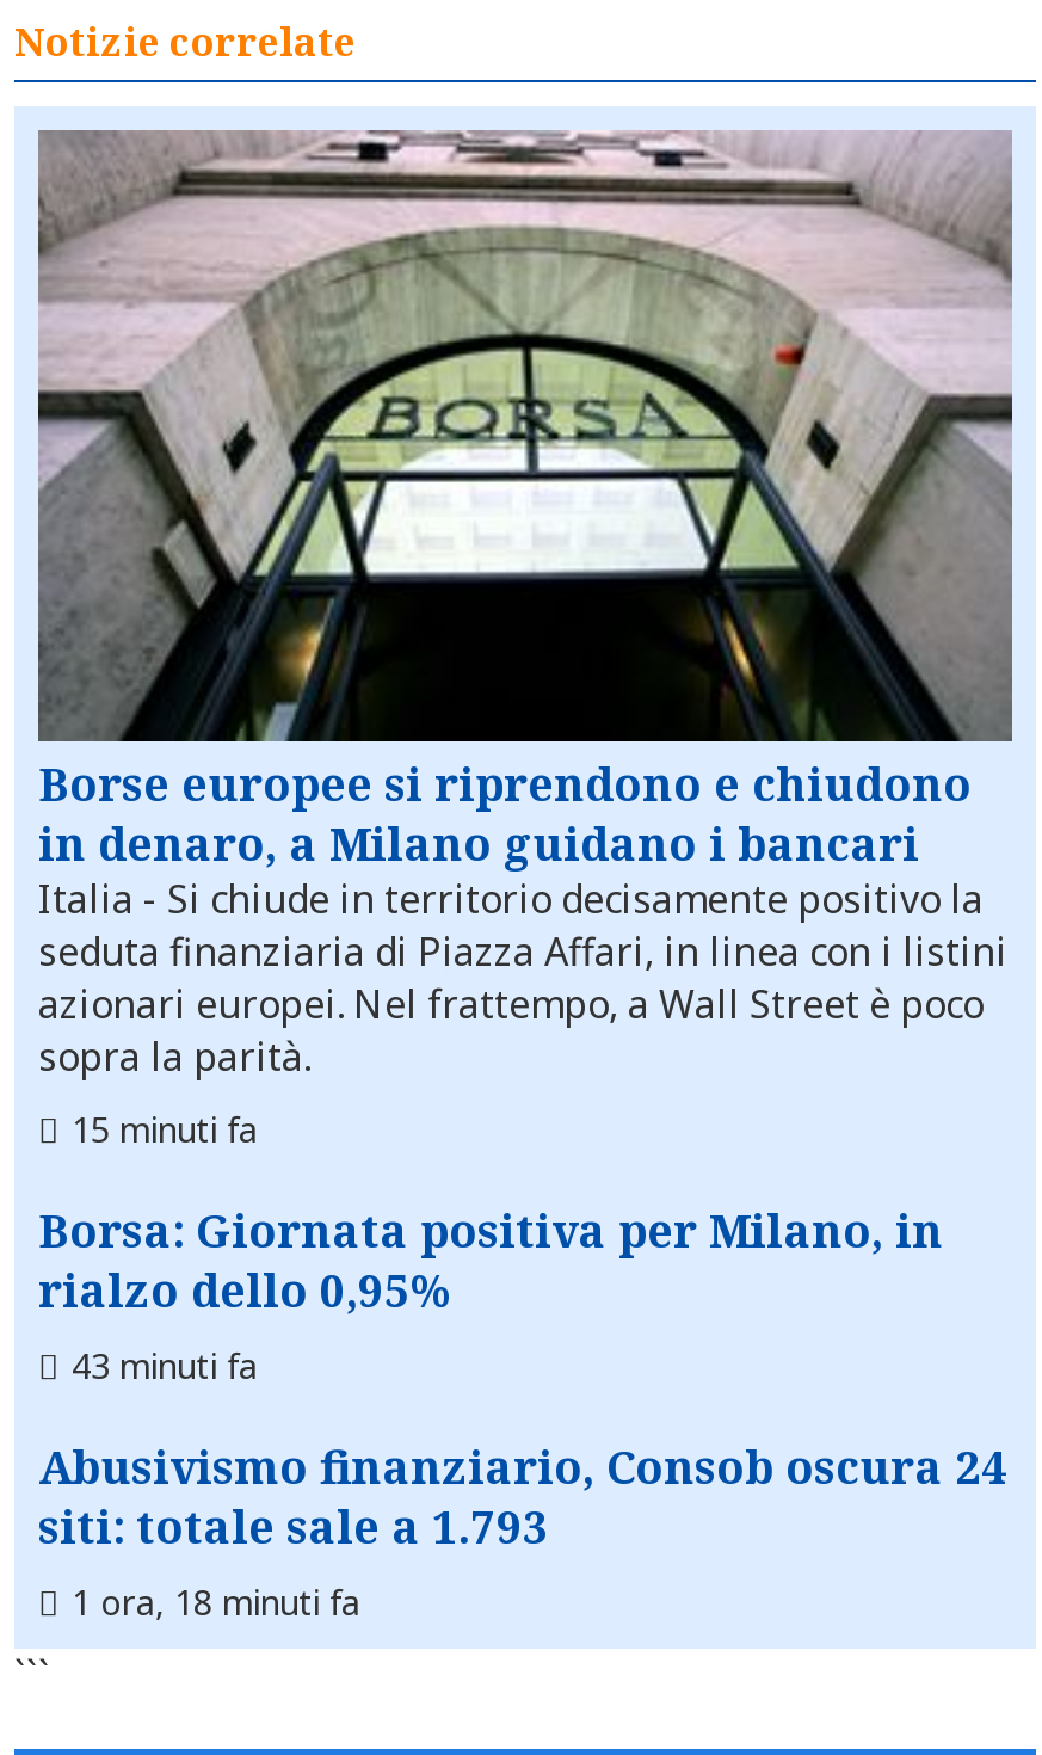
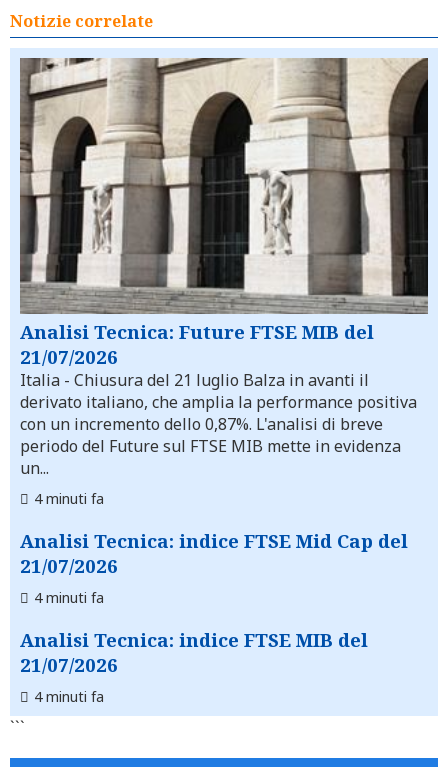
- [image]
- Borse europee si riprendono e chiudono
- in denaro, a Milano guidano i bancari
- Italia - Si chiude in territorio decisamente positivo la
- seduta finanziaria di Piazza Affari, in linea con i listini
- azionari europei. Nel frattempo, a Wall Street è poco
- sopra la parità.
+ [image]
+ Analisi Tecnica: Future FTSE MIB del
+ 21/07/2026
+ Italia - Chiusura del 21 luglio Balza in avanti il
+ derivato italiano, che amplia la performance positiva
+ con un incremento dello 0,87%. L'analisi di breve
+ periodo del Future sul FTSE MIB mette in evidenza
+ un...

- 15 minuti fa
+ 4 minuti fa

- Borsa: Giornata positiva per Milano, in
- rialzo dello 0,95%
- 43 minuti fa
+ Analisi Tecnica: indice FTSE Mid Cap del
+ 21/07/2026
+ 4 minuti fa

- Abusivismo finanziario, Consob oscura 24
- siti: totale sale a 1.793
- 1 ora, 18 minuti fa
+ Analisi Tecnica: indice FTSE MIB del
+ 21/07/2026
+ 4 minuti fa
